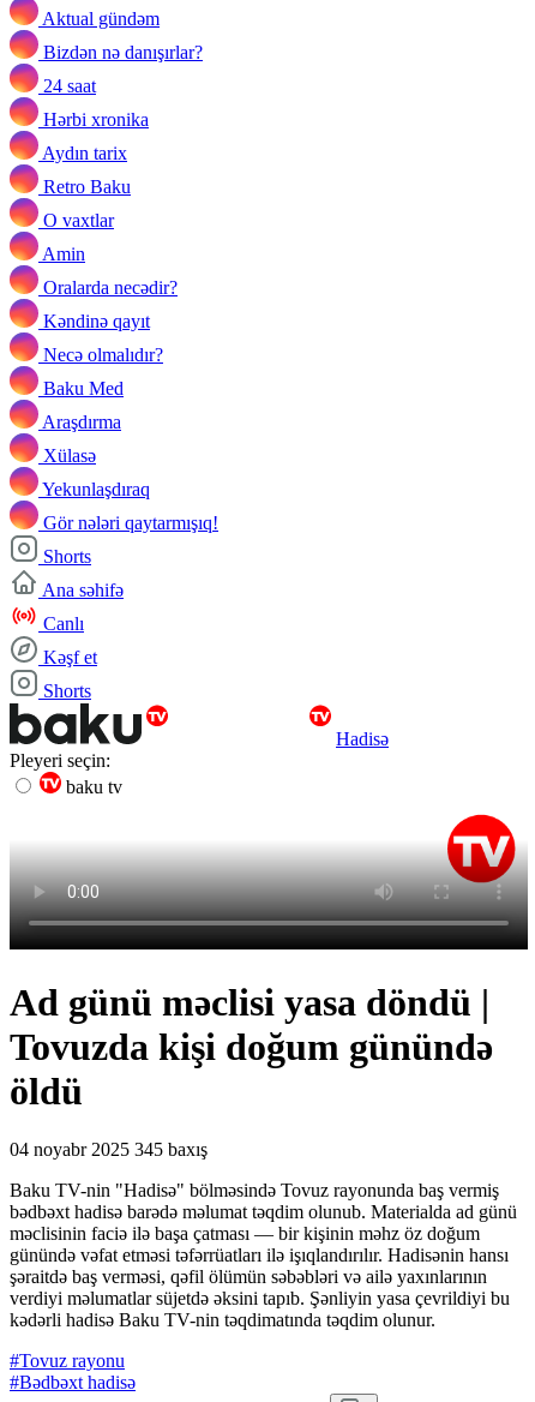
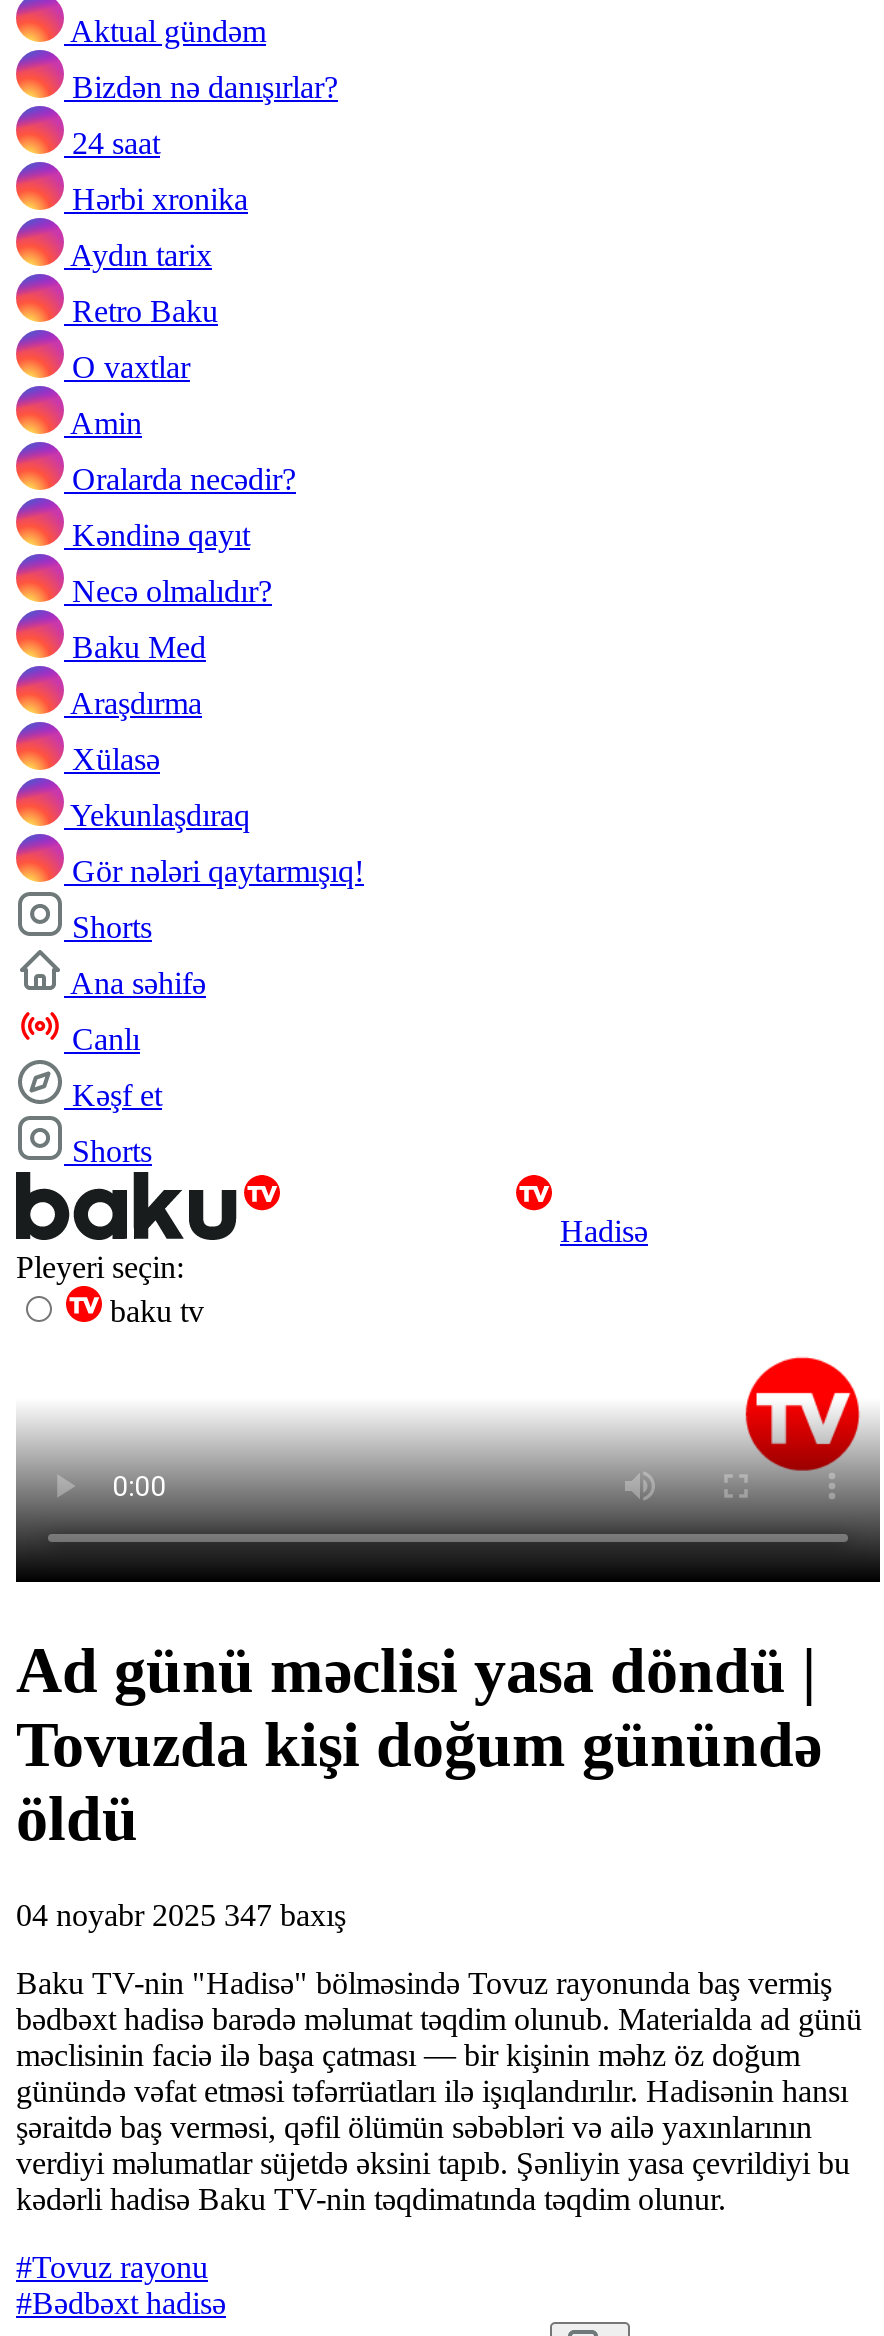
- 04 noyabr 2025 345 baxış
+ 04 noyabr 2025 347 baxış
